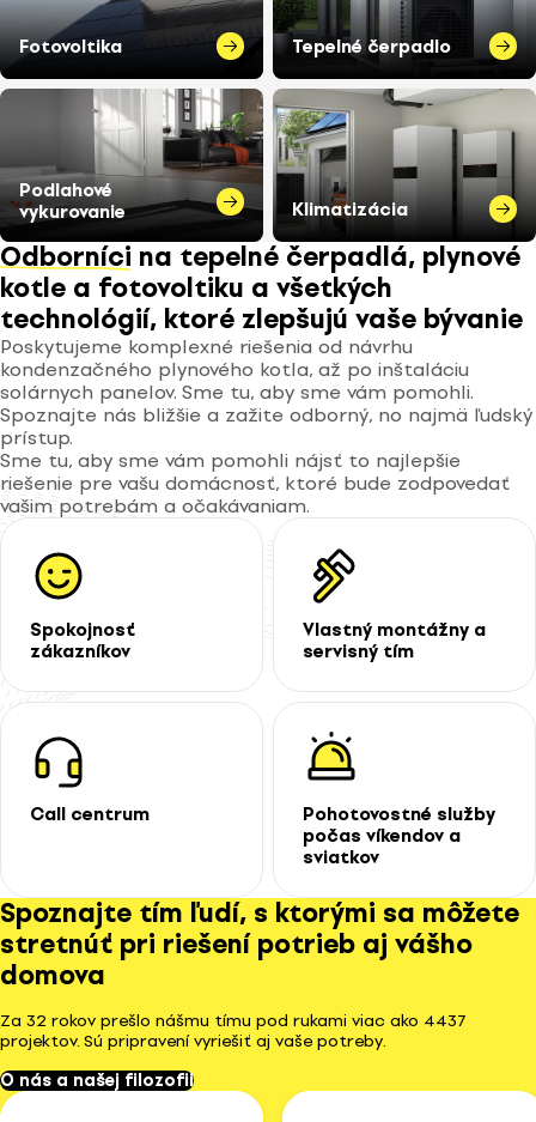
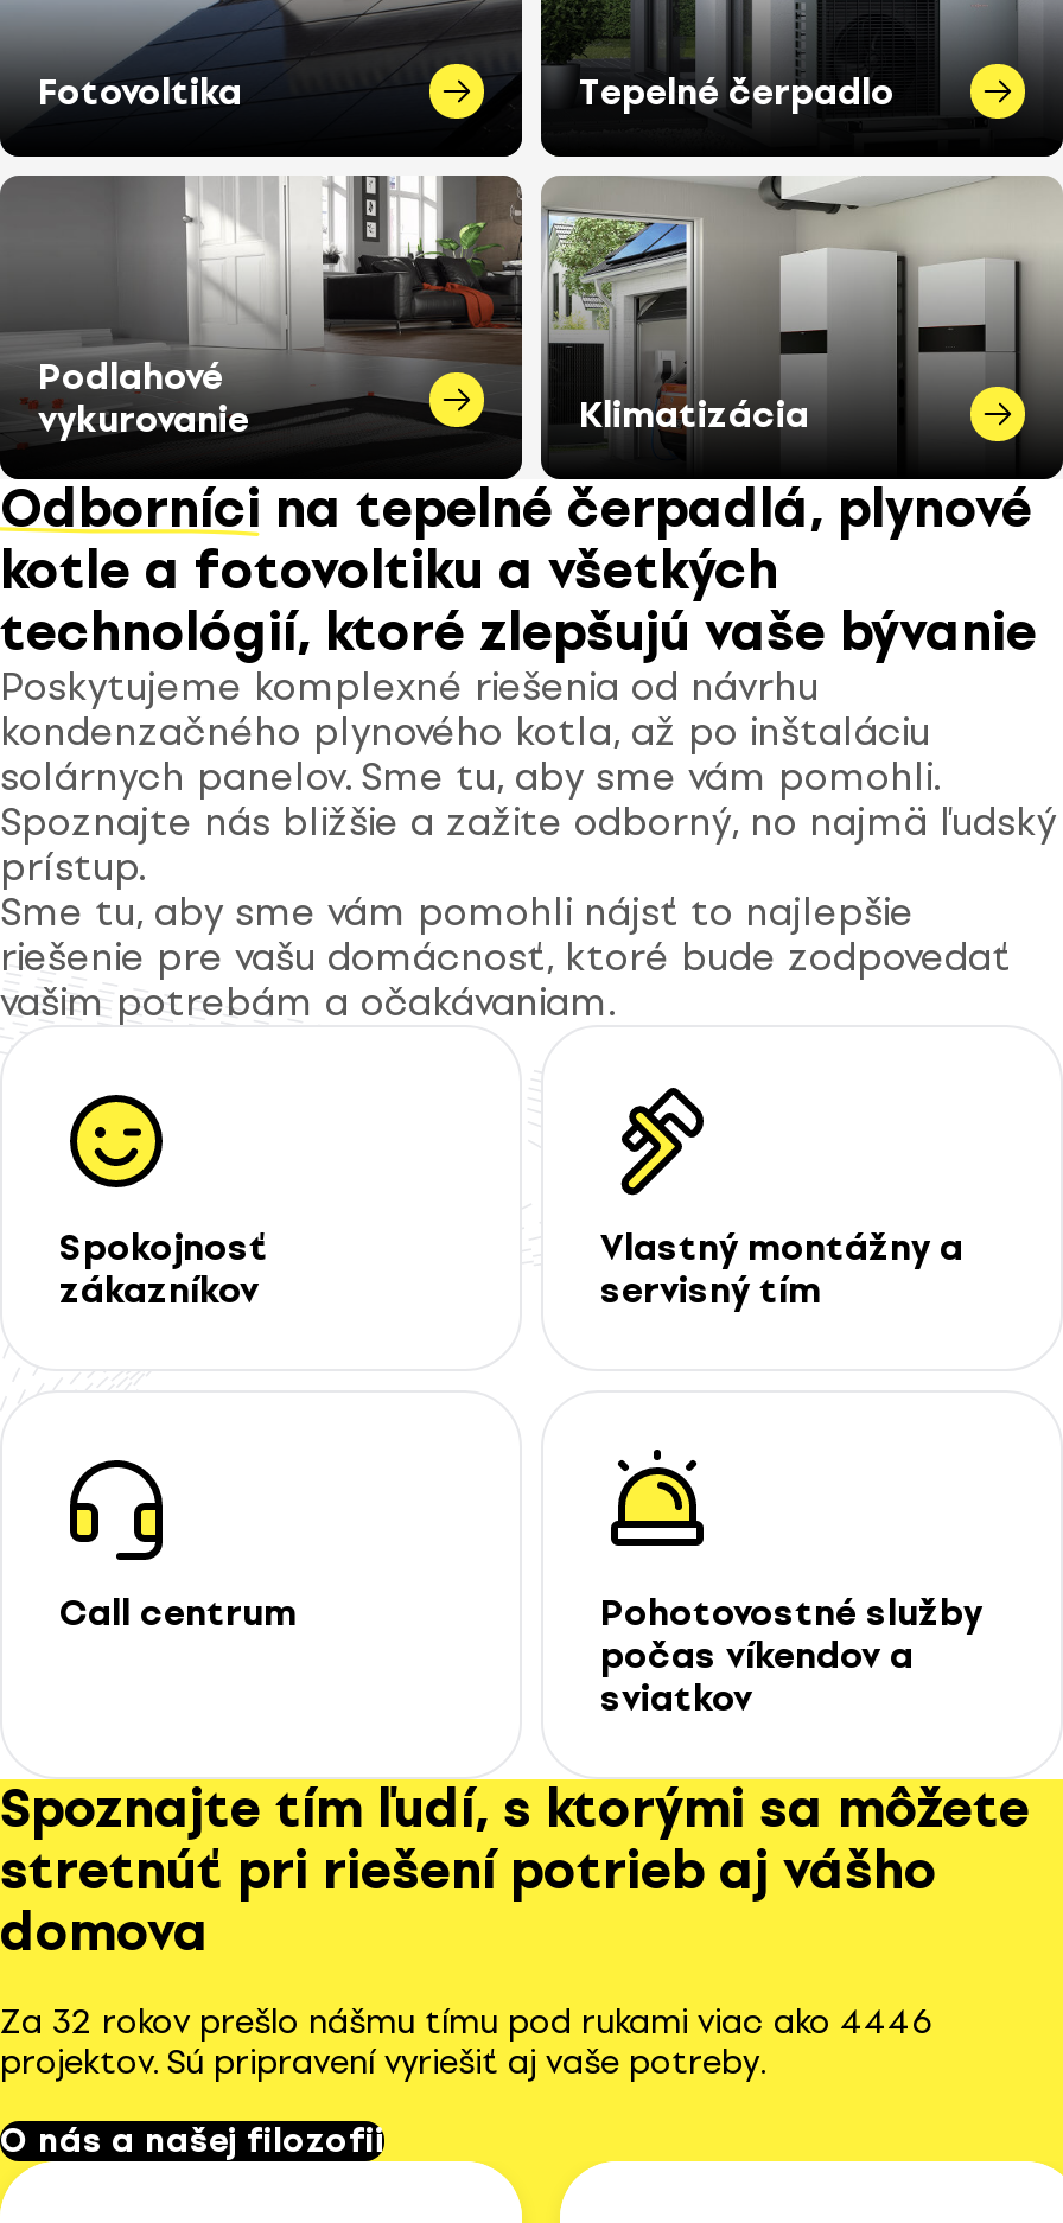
- Za 32 rokov prešlo nášmu tímu pod rukami viac ako 4437
+ Za 32 rokov prešlo nášmu tímu pod rukami viac ako 4446
